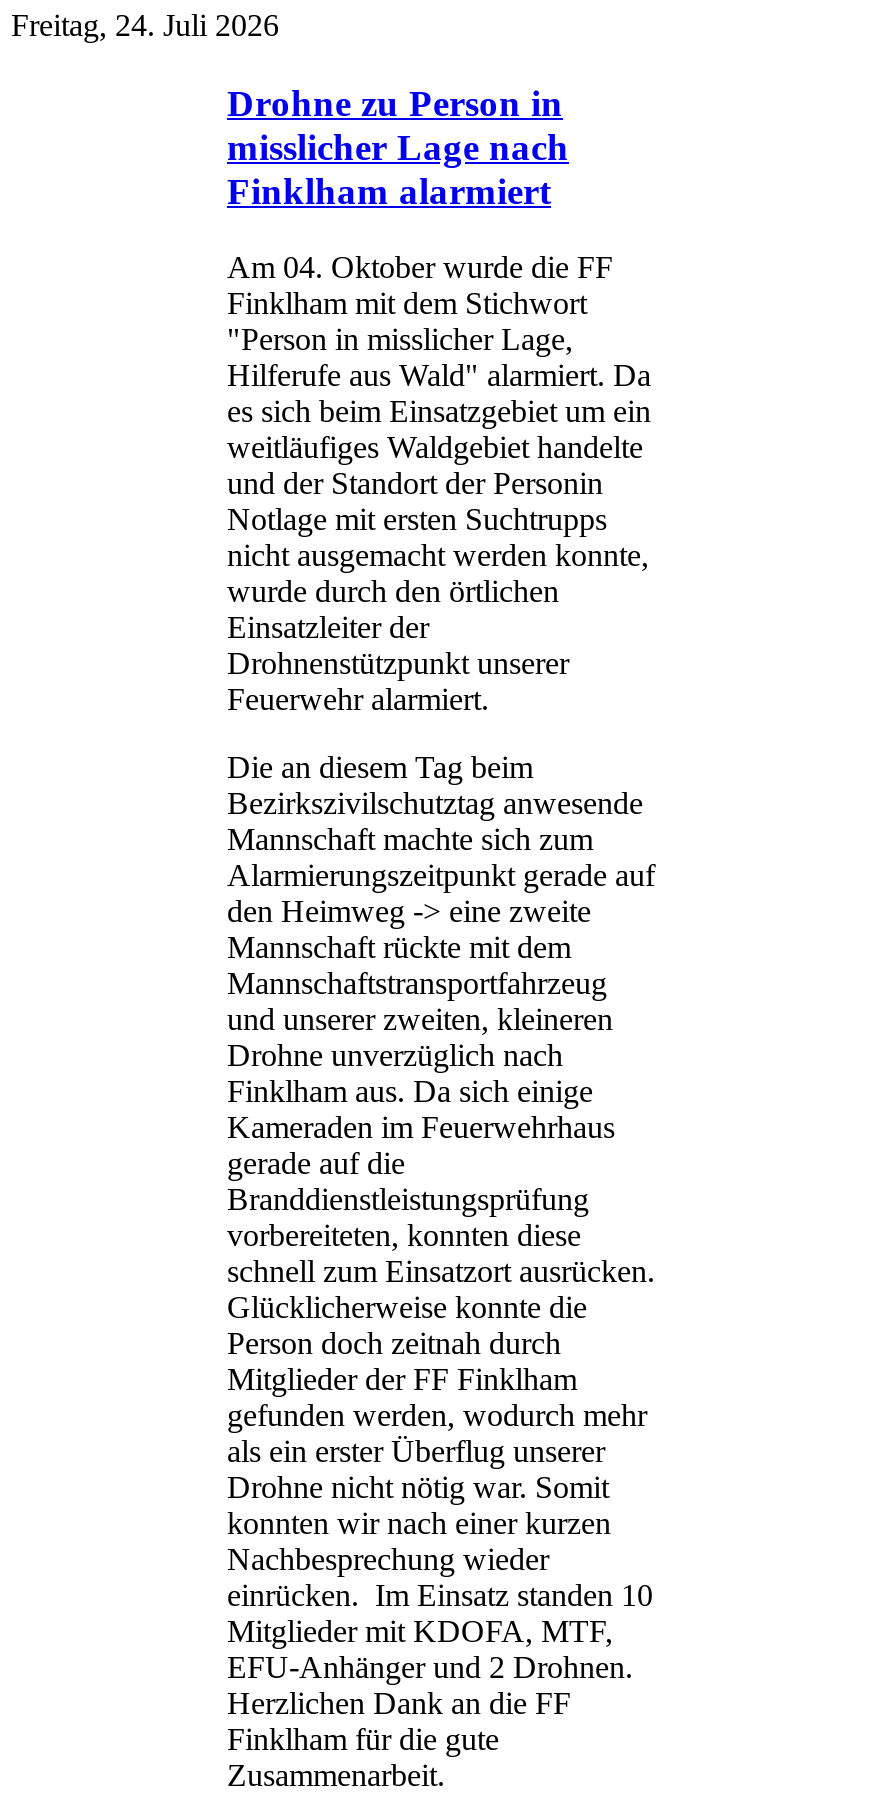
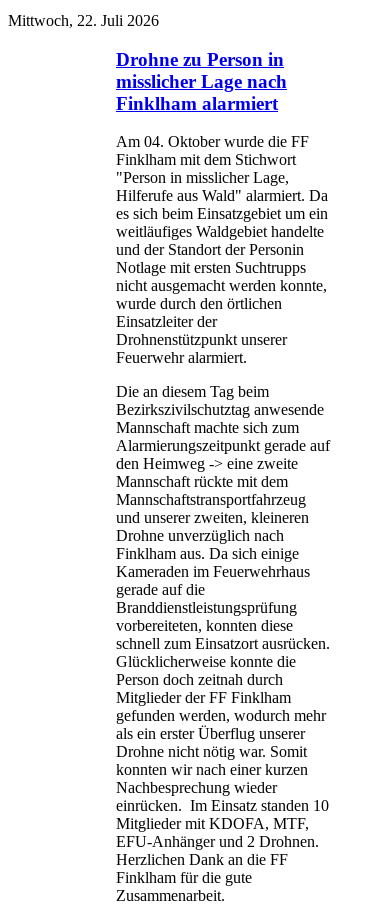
- Freitag, 24. Juli 2026
+ Mittwoch, 22. Juli 2026
